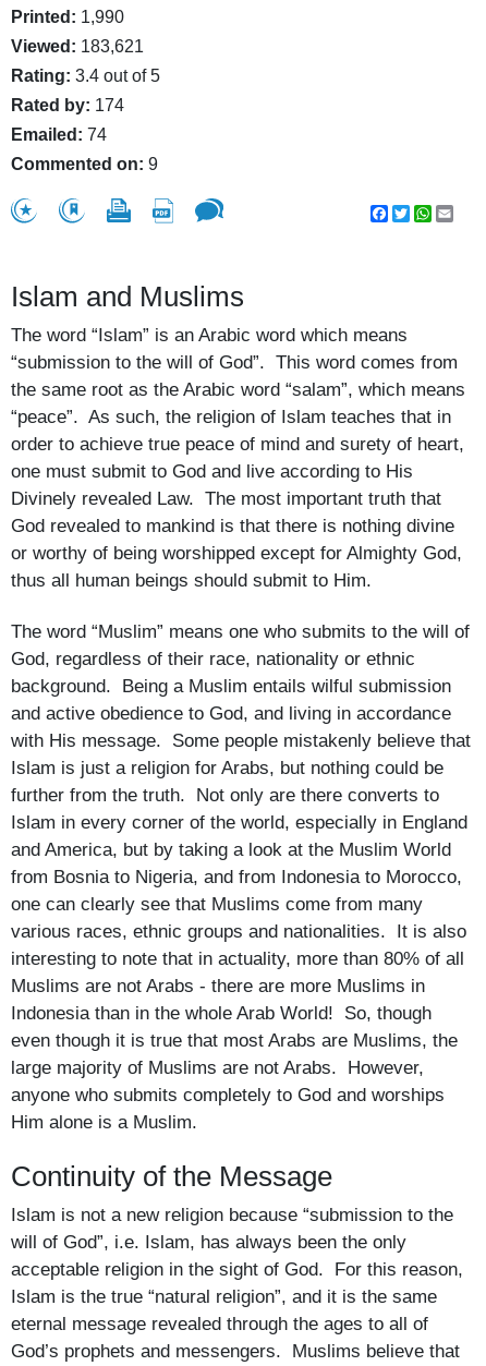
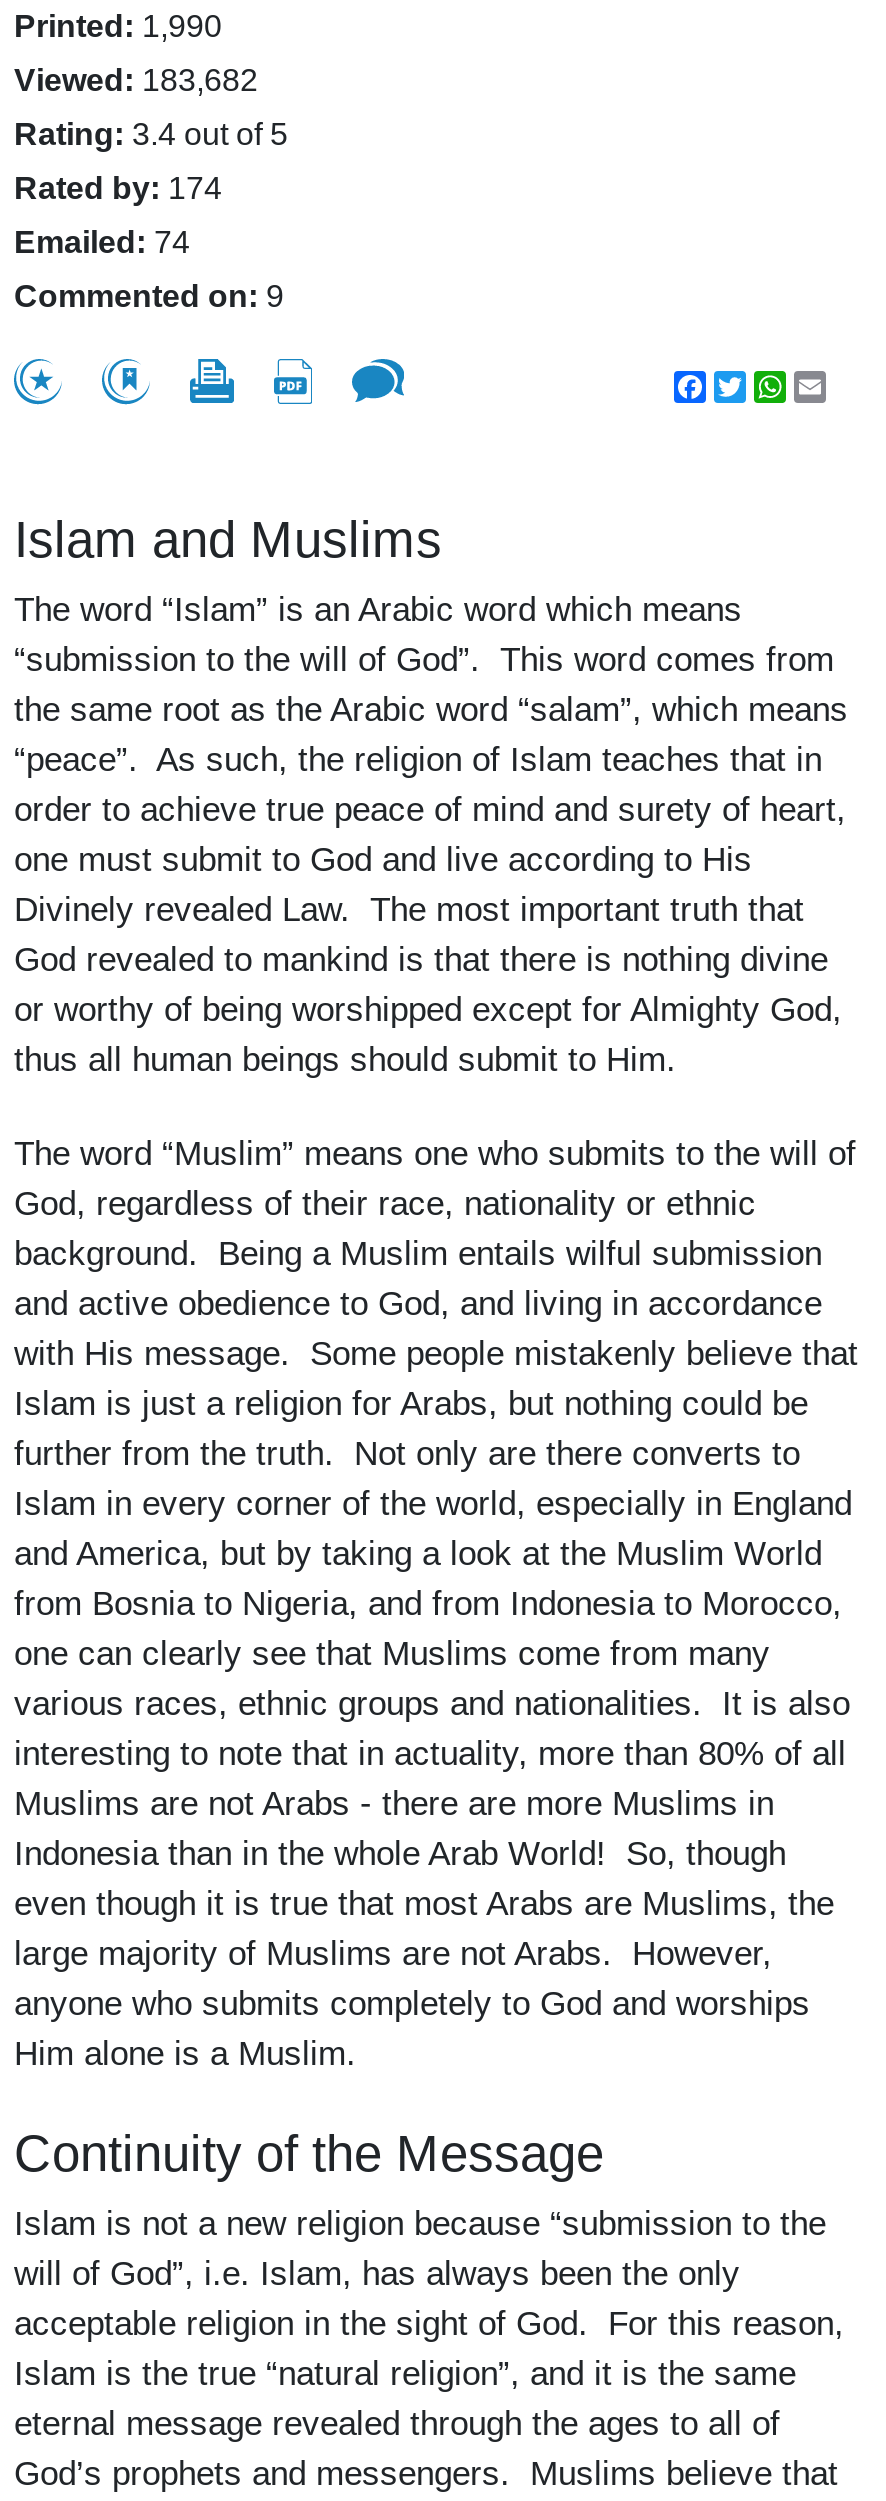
- Viewed: 183,621
+ Viewed: 183,682
